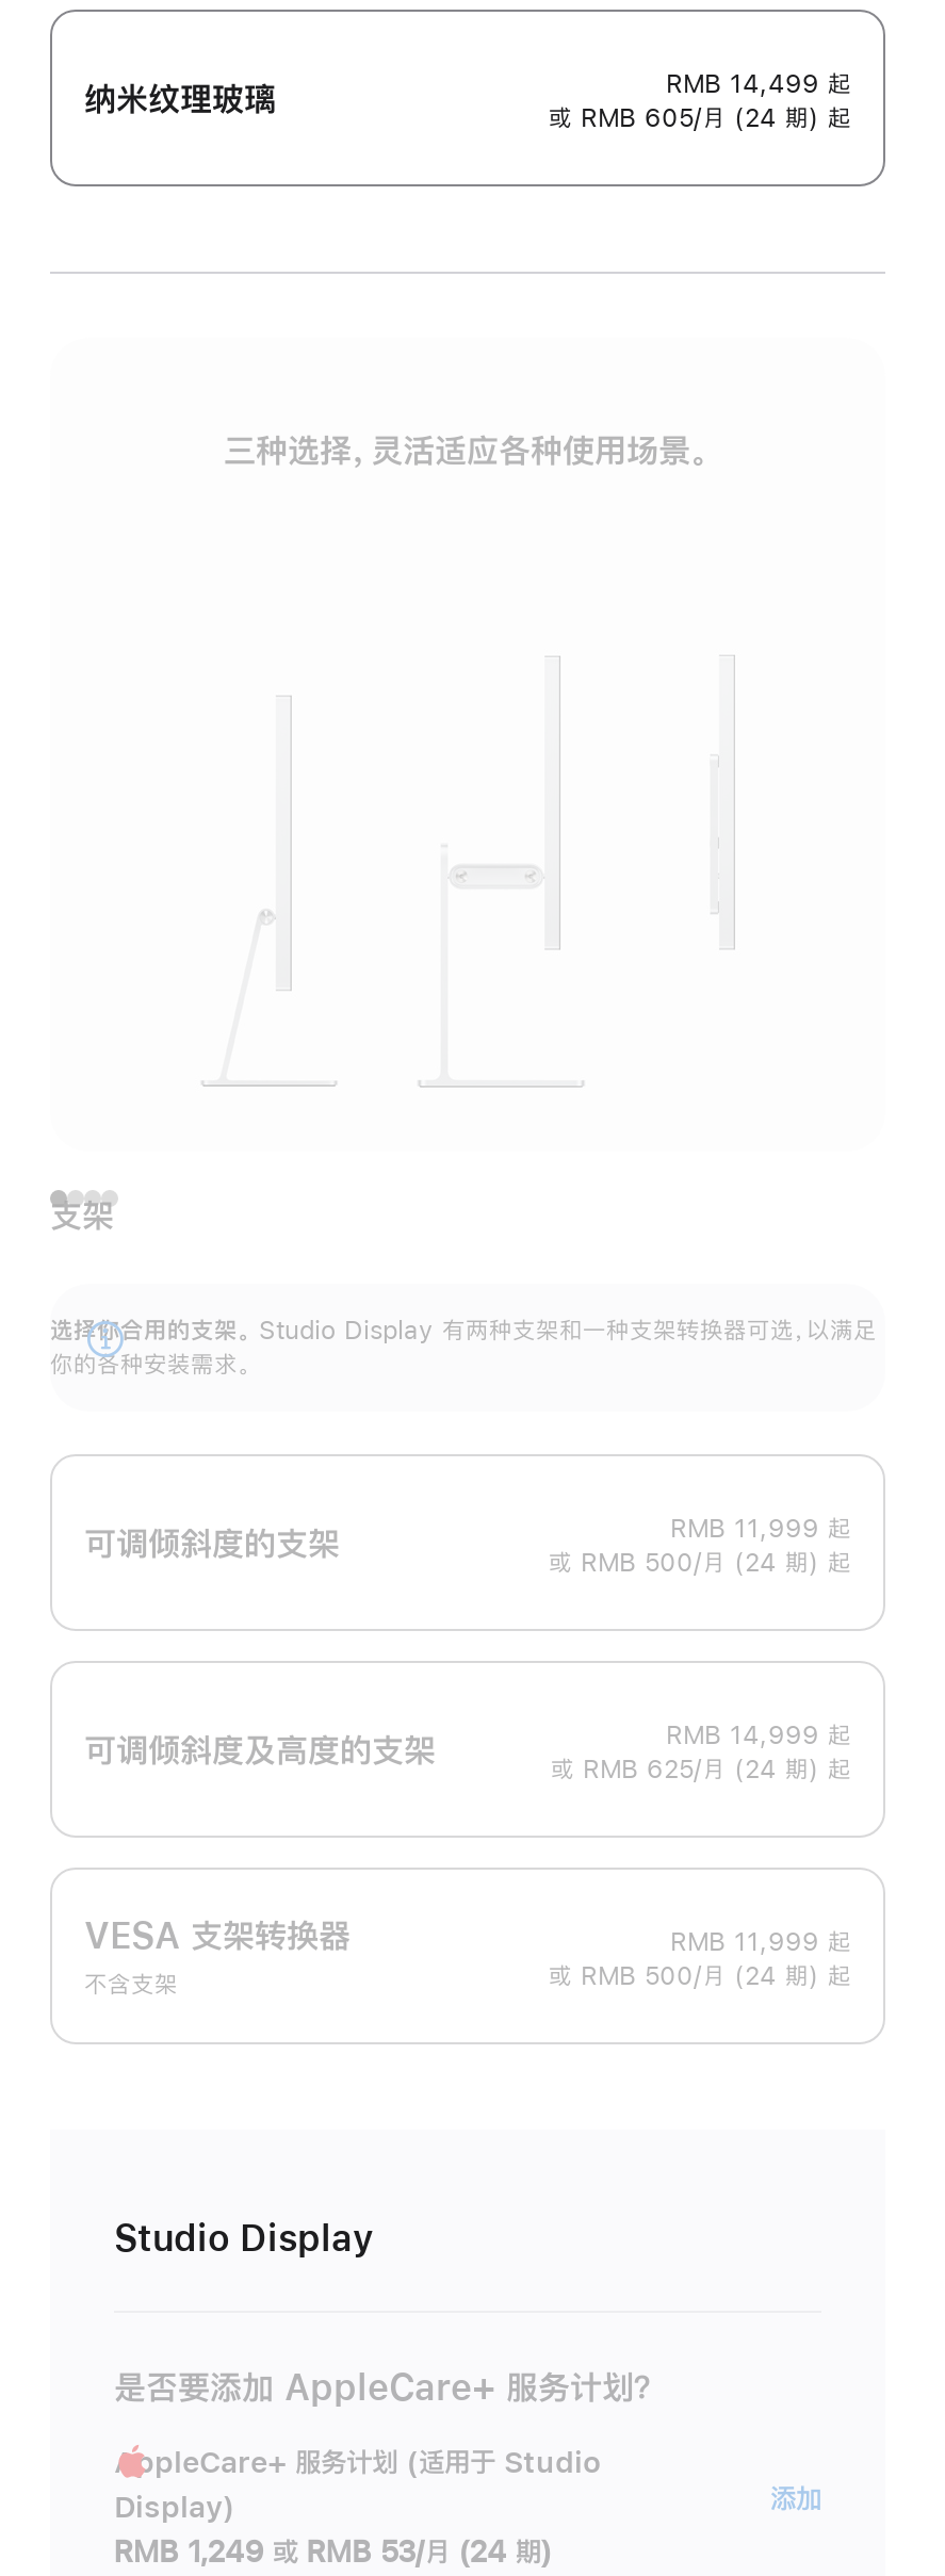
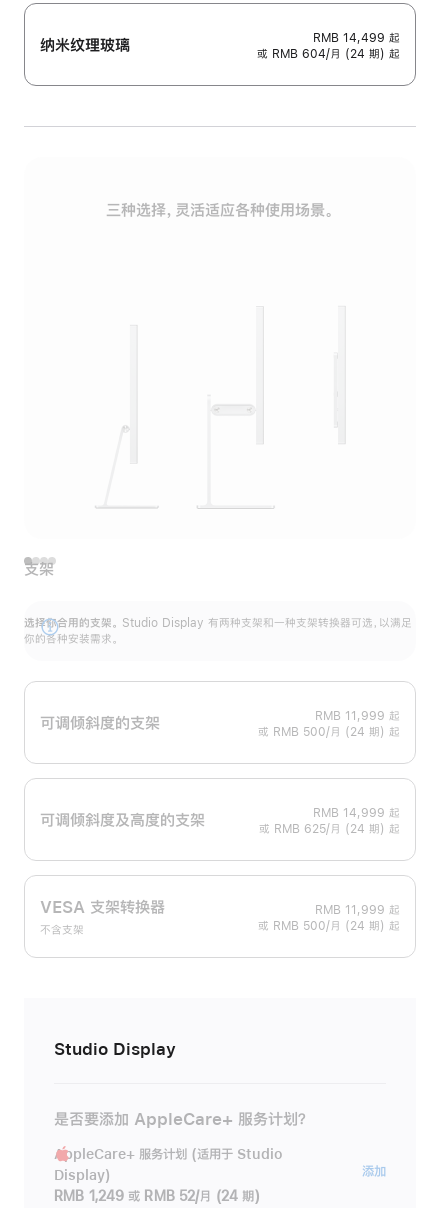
- 或 RMB 605/月 (24 期) 起
+ 或 RMB 604/月 (24 期) 起

- RMB 1,249 或 RMB 53/月 (24 期)
+ RMB 1,249 或 RMB 52/月 (24 期)
